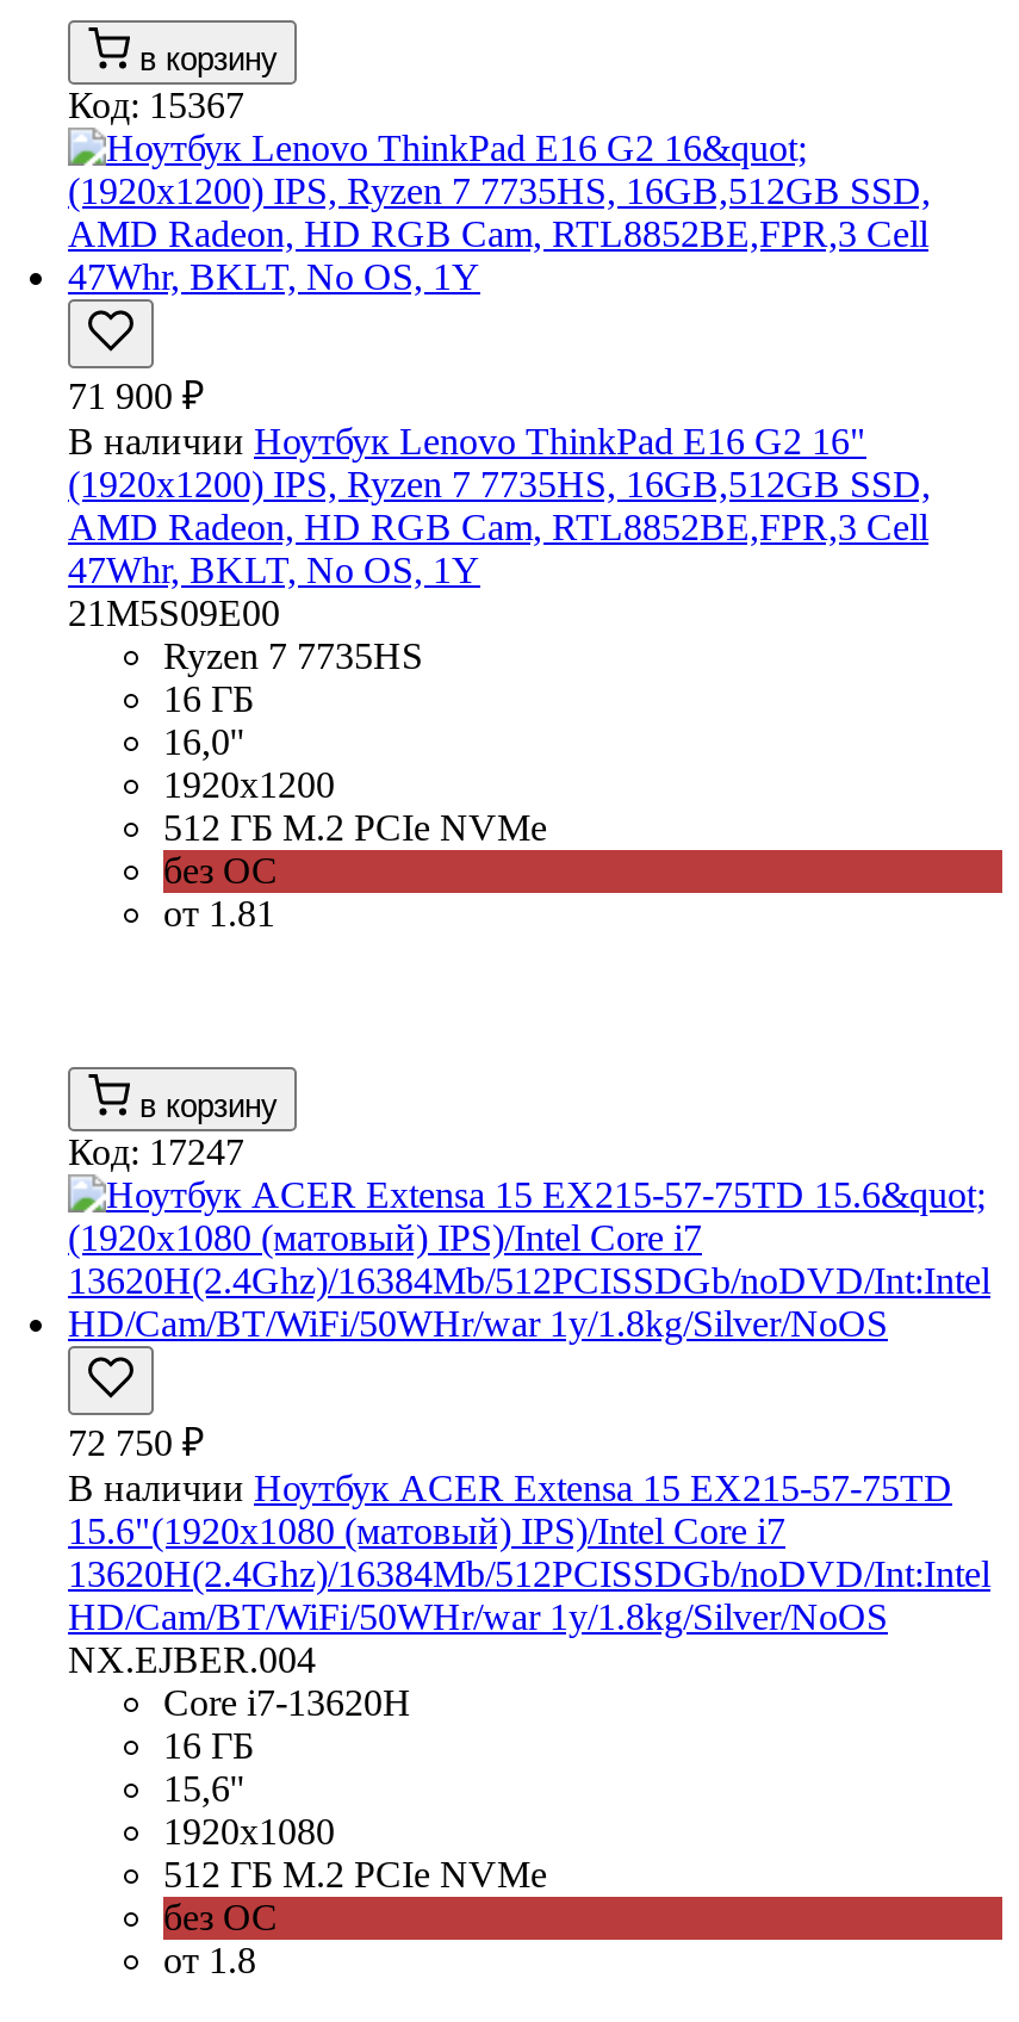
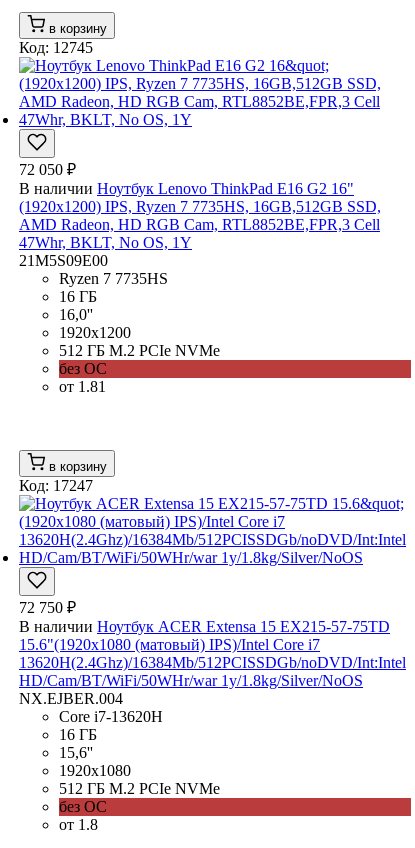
- Код: 15367
+ Код: 12745

- 71 900 ₽
+ 72 050 ₽
